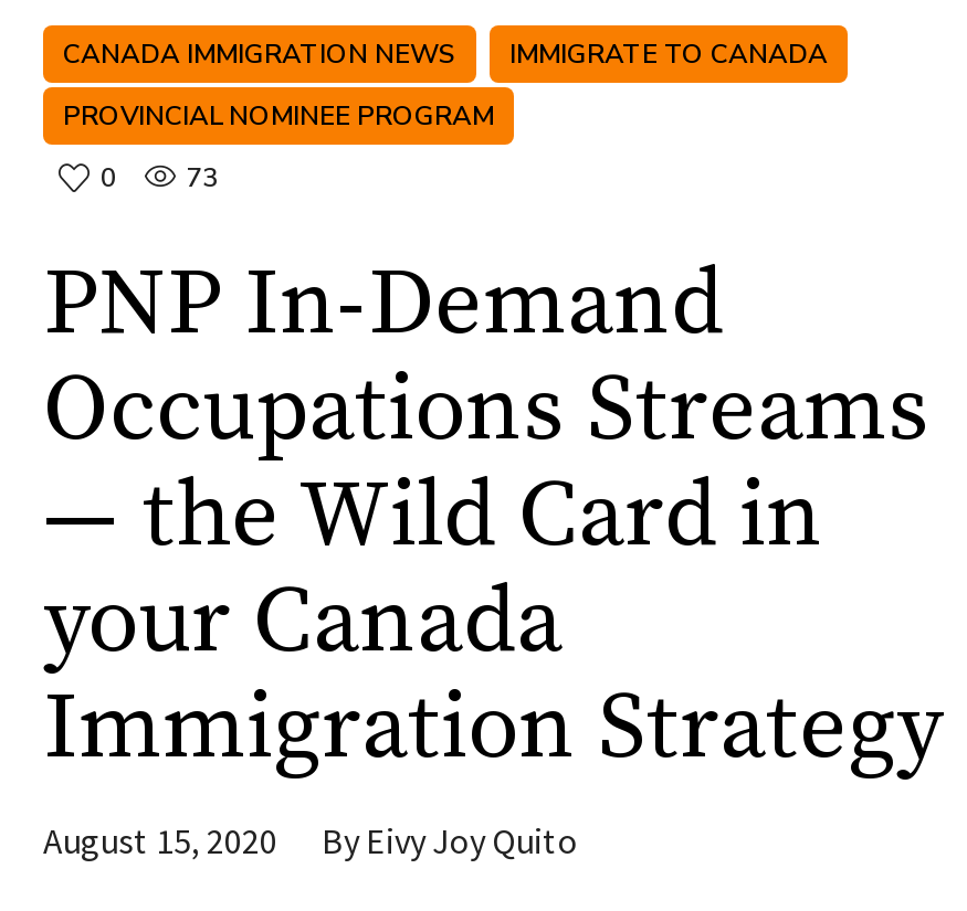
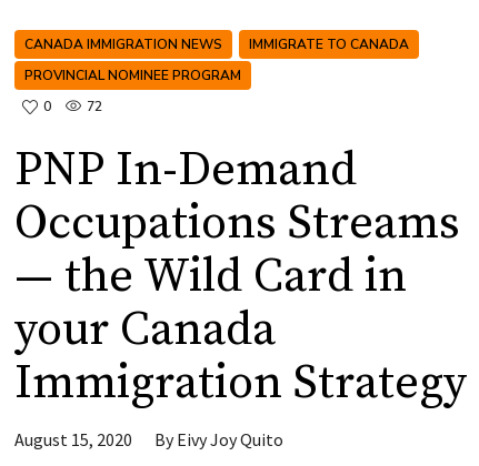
- 0 73
+ 0 72
